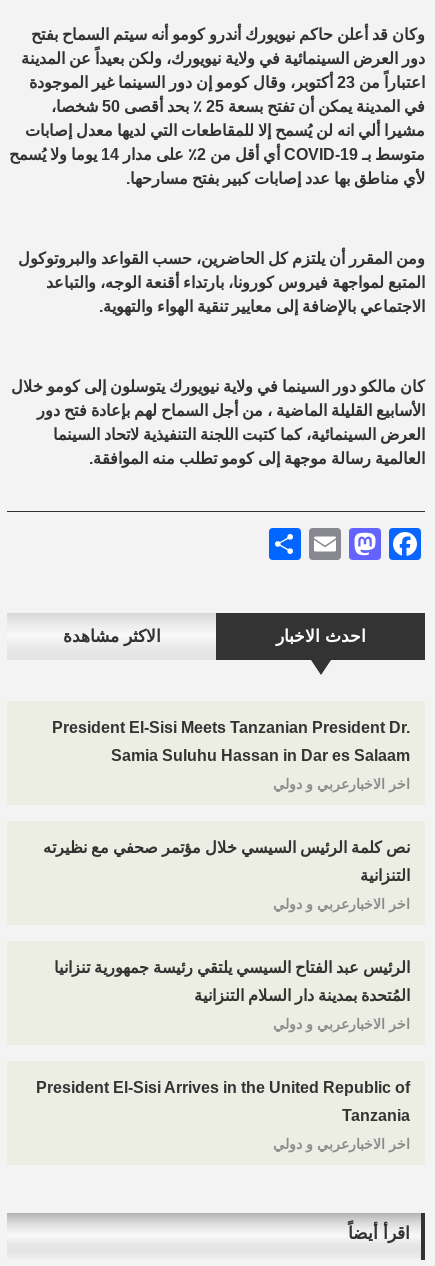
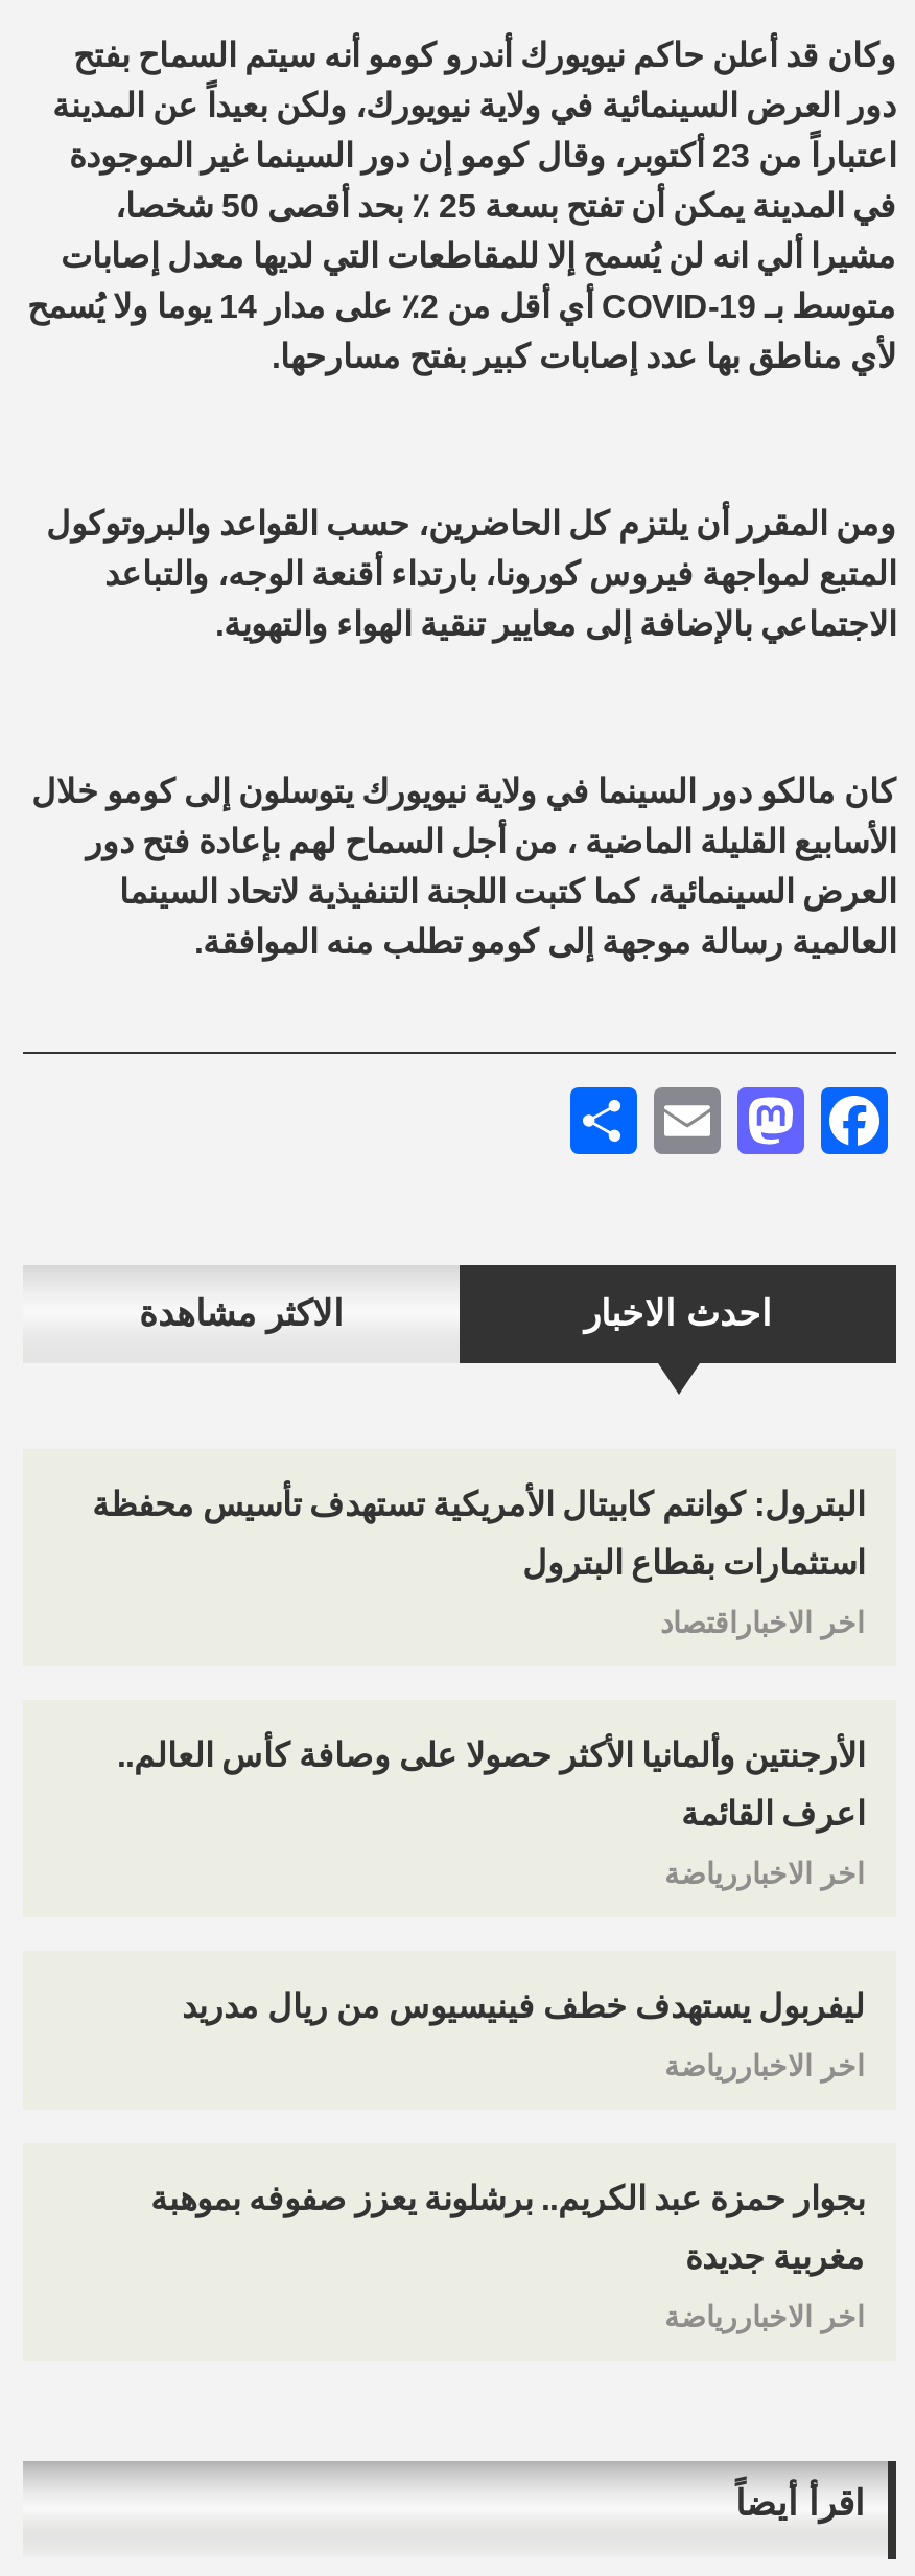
- President El-Sisi Meets Tanzanian President Dr.
- Samia Suluhu Hassan in Dar es Salaam
- اخر الاخبارعربي و دولي
+ البترول: كوانتم كابيتال الأمريكية تستهدف تأسيس محفظة
+ استثمارات بقطاع البترول
+ اخر الاخباراقتصاد

- نص كلمة الرئيس السيسي خلال مؤتمر صحفي مع نظيرته
- التنزانية
- اخر الاخبارعربي و دولي
+ الأرجنتين وألمانيا الأكثر حصولا على وصافة كأس العالم..
+ اعرف القائمة
+ اخر الاخباررياضة

- الرئيس عبد الفتاح السيسي يلتقي رئيسة جمهورية تنزانيا
- المُتحدة بمدينة دار السلام التنزانية
- اخر الاخبارعربي و دولي
+ ليفربول يستهدف خطف فينيسيوس من ريال مدريد
+ اخر الاخباررياضة

- President El-Sisi Arrives in the United Republic of
- Tanzania
- اخر الاخبارعربي و دولي
+ بجوار حمزة عبد الكريم.. برشلونة يعزز صفوفه بموهبة
+ مغربية جديدة
+ اخر الاخباررياضة
